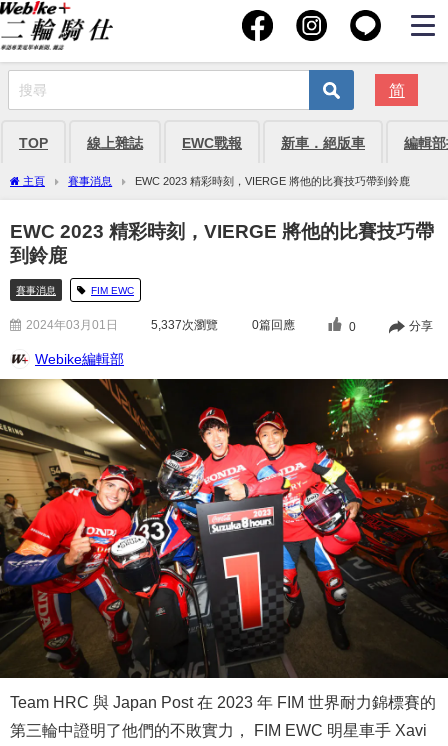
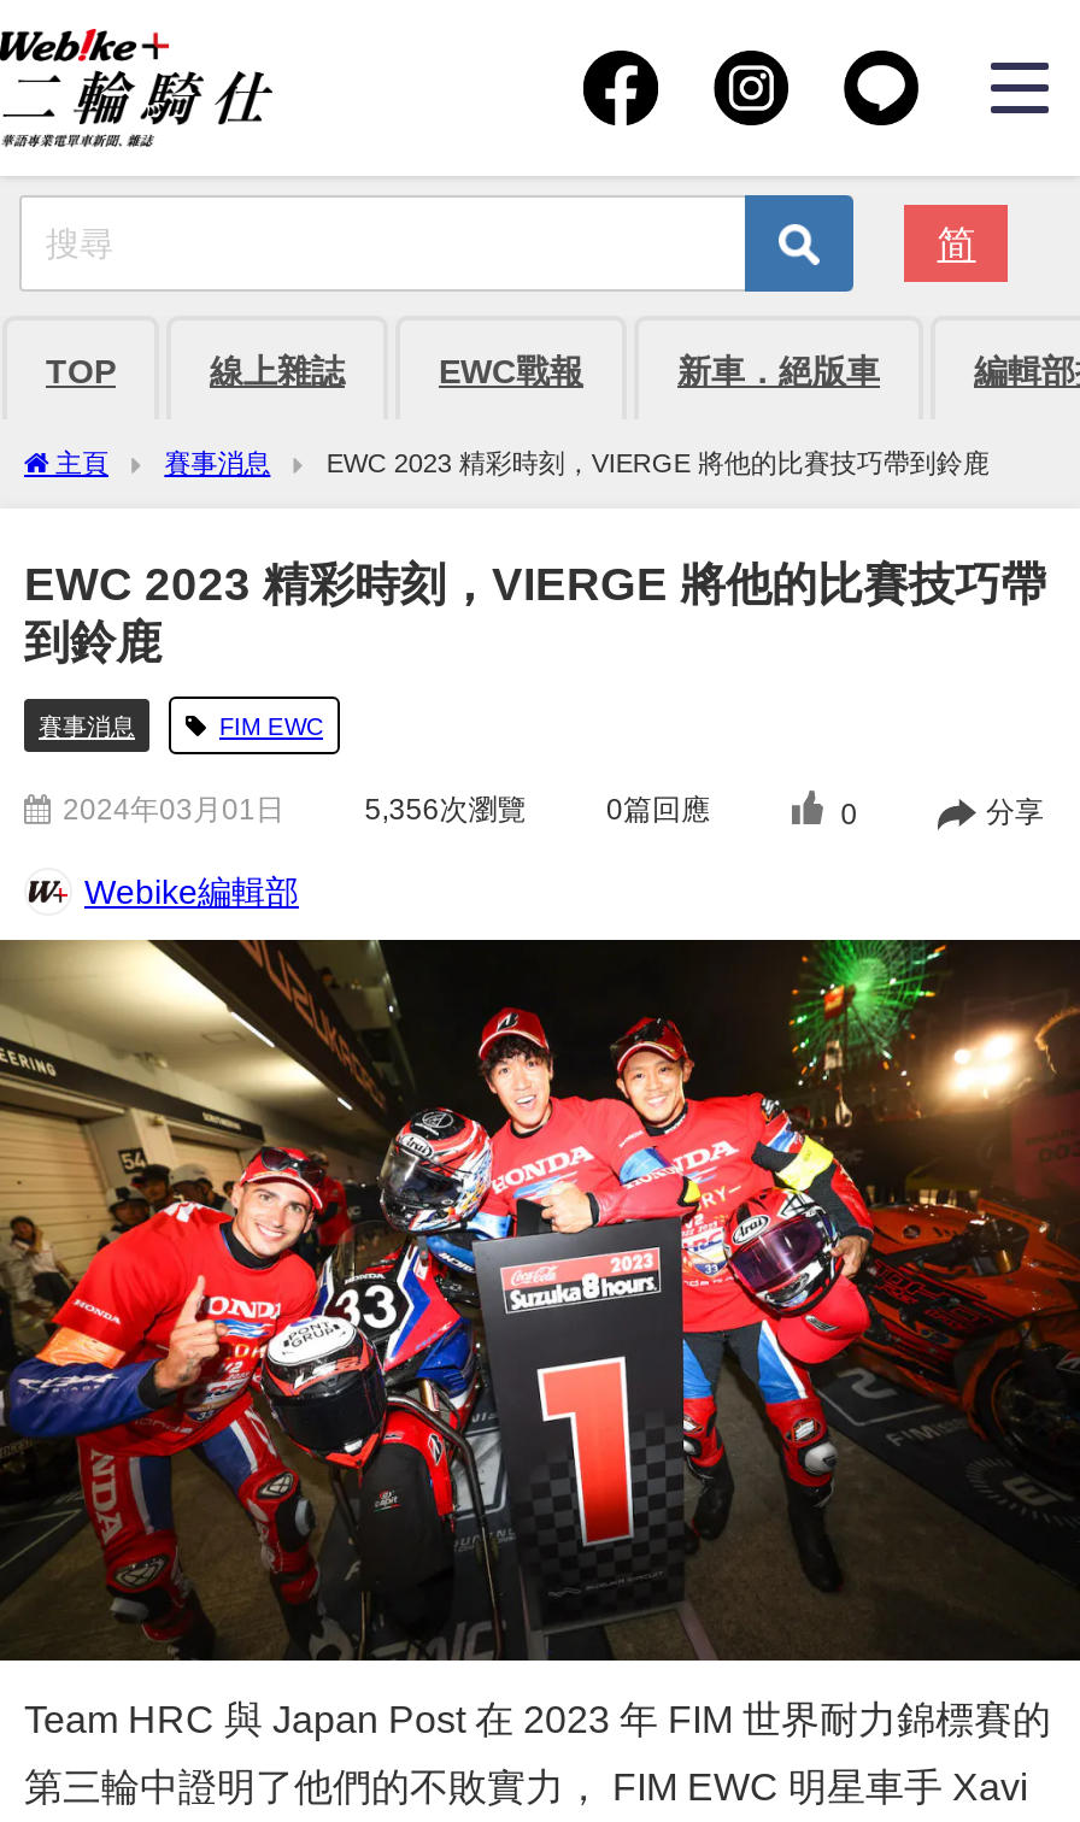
- 5,337次瀏覽
+ 5,356次瀏覽
